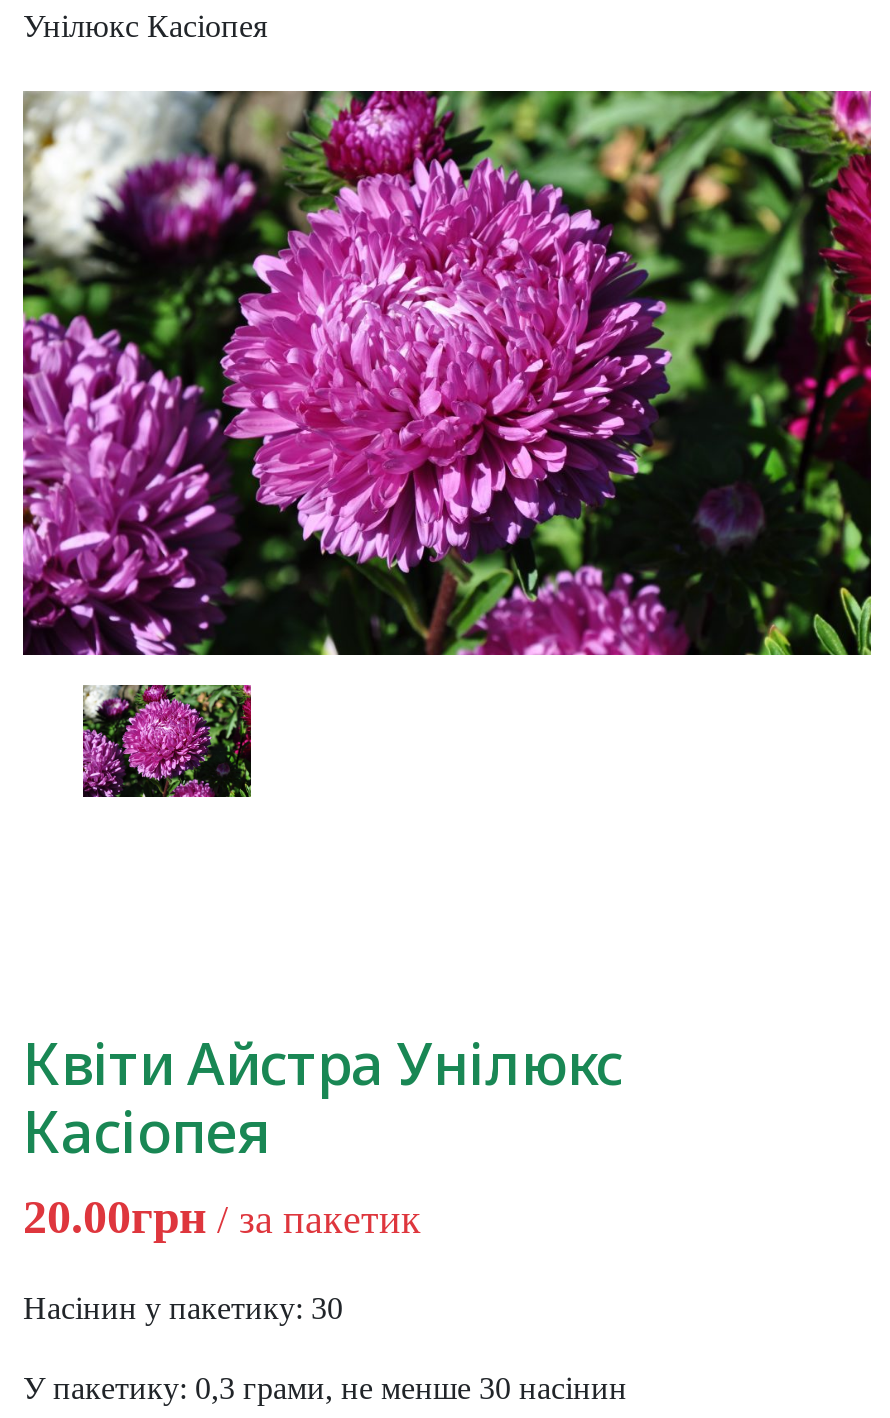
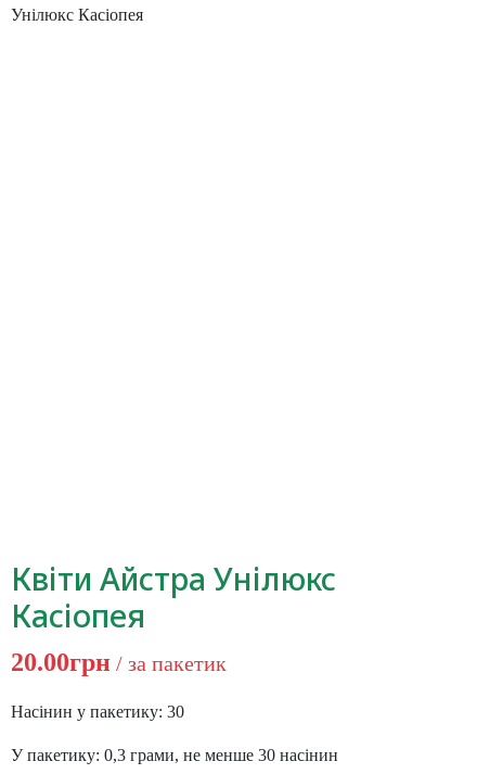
- [image]

- [image]
